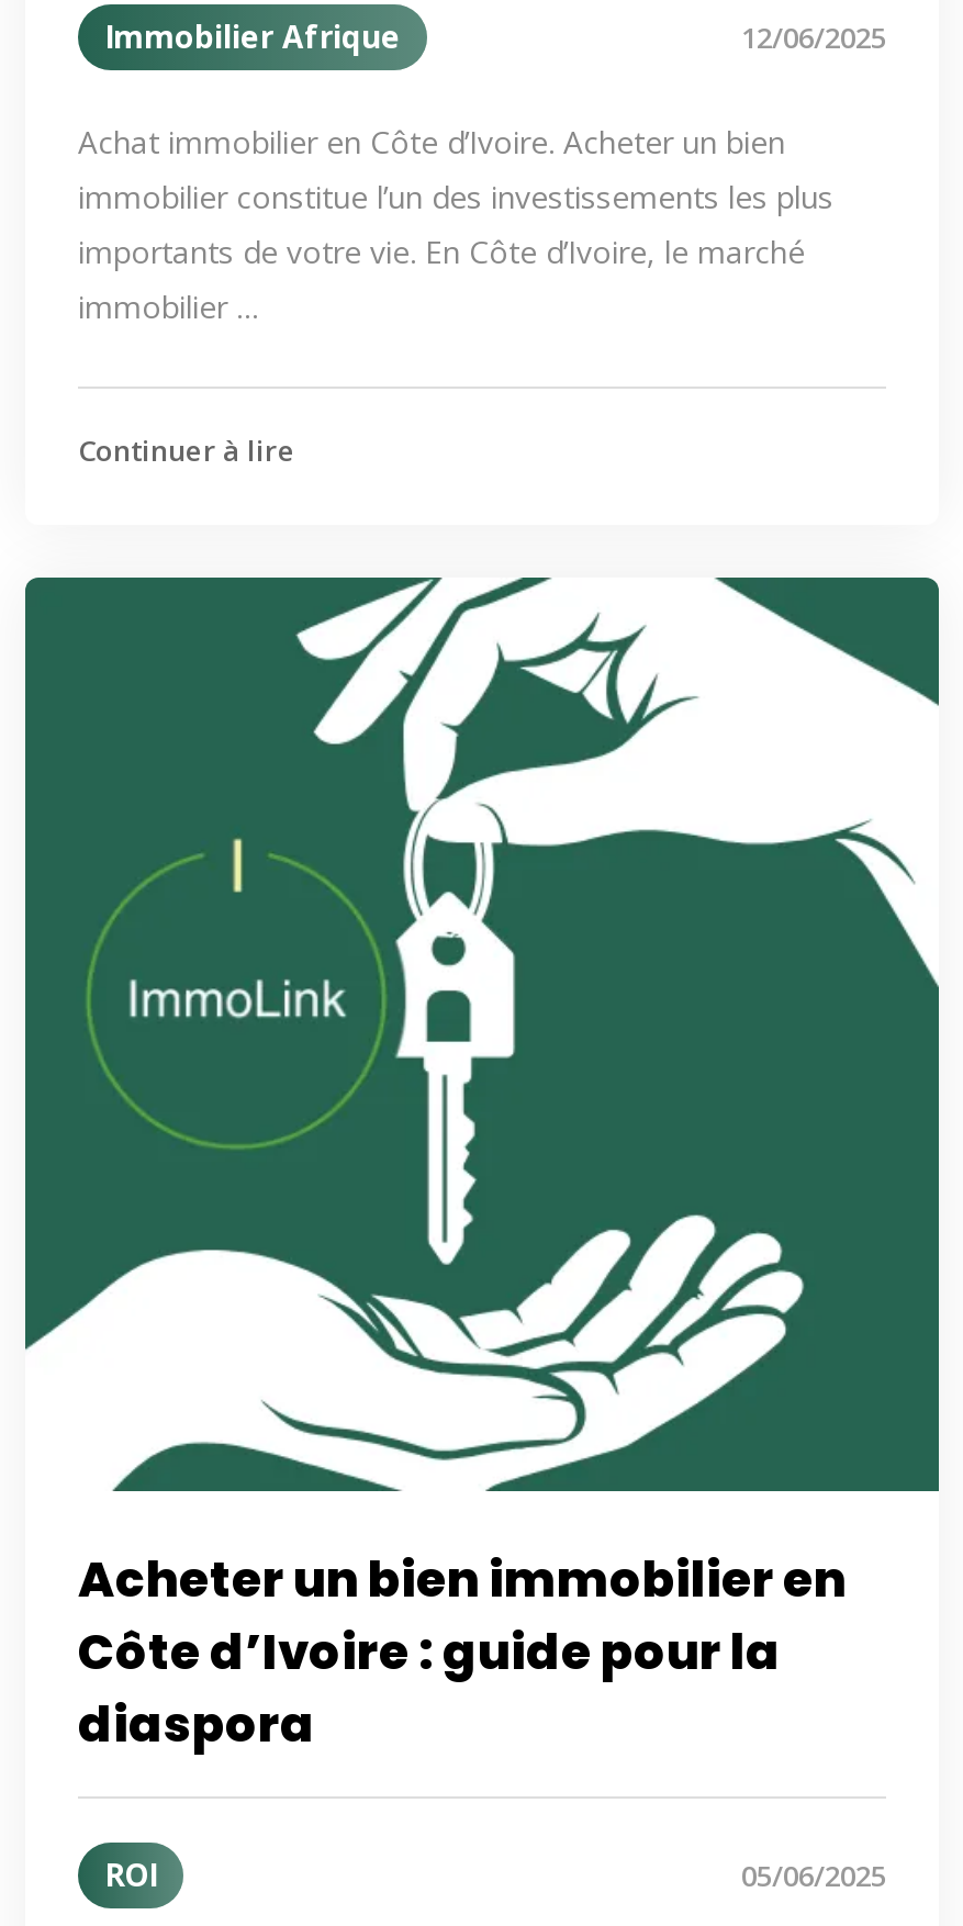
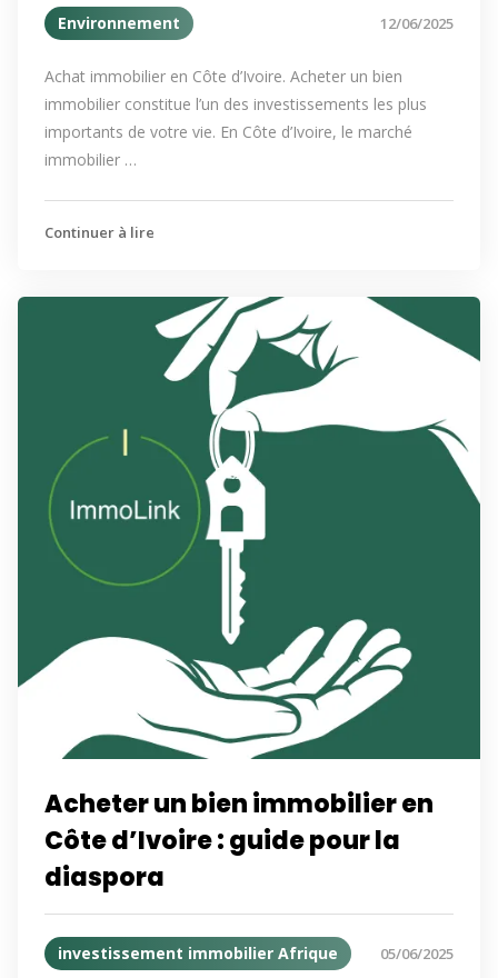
- Immobilier Afrique
+ Environnement

- ROI
+ investissement immobilier Afrique
